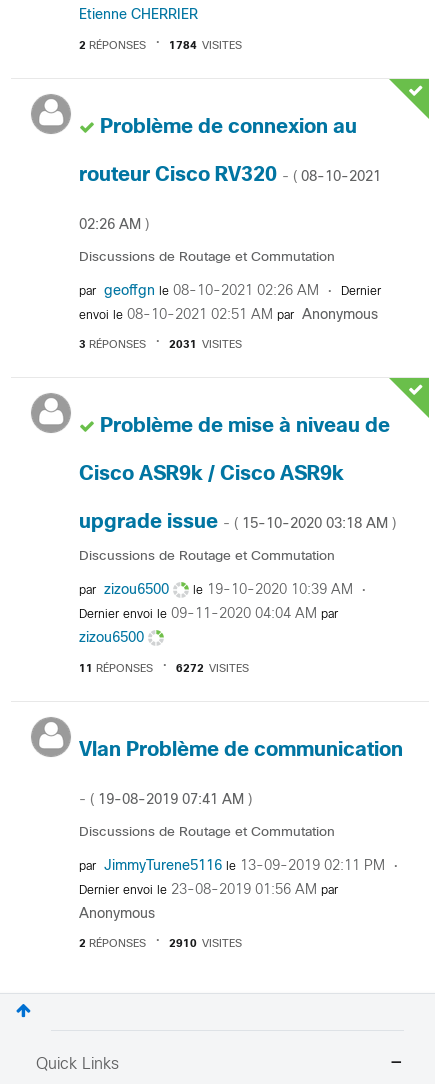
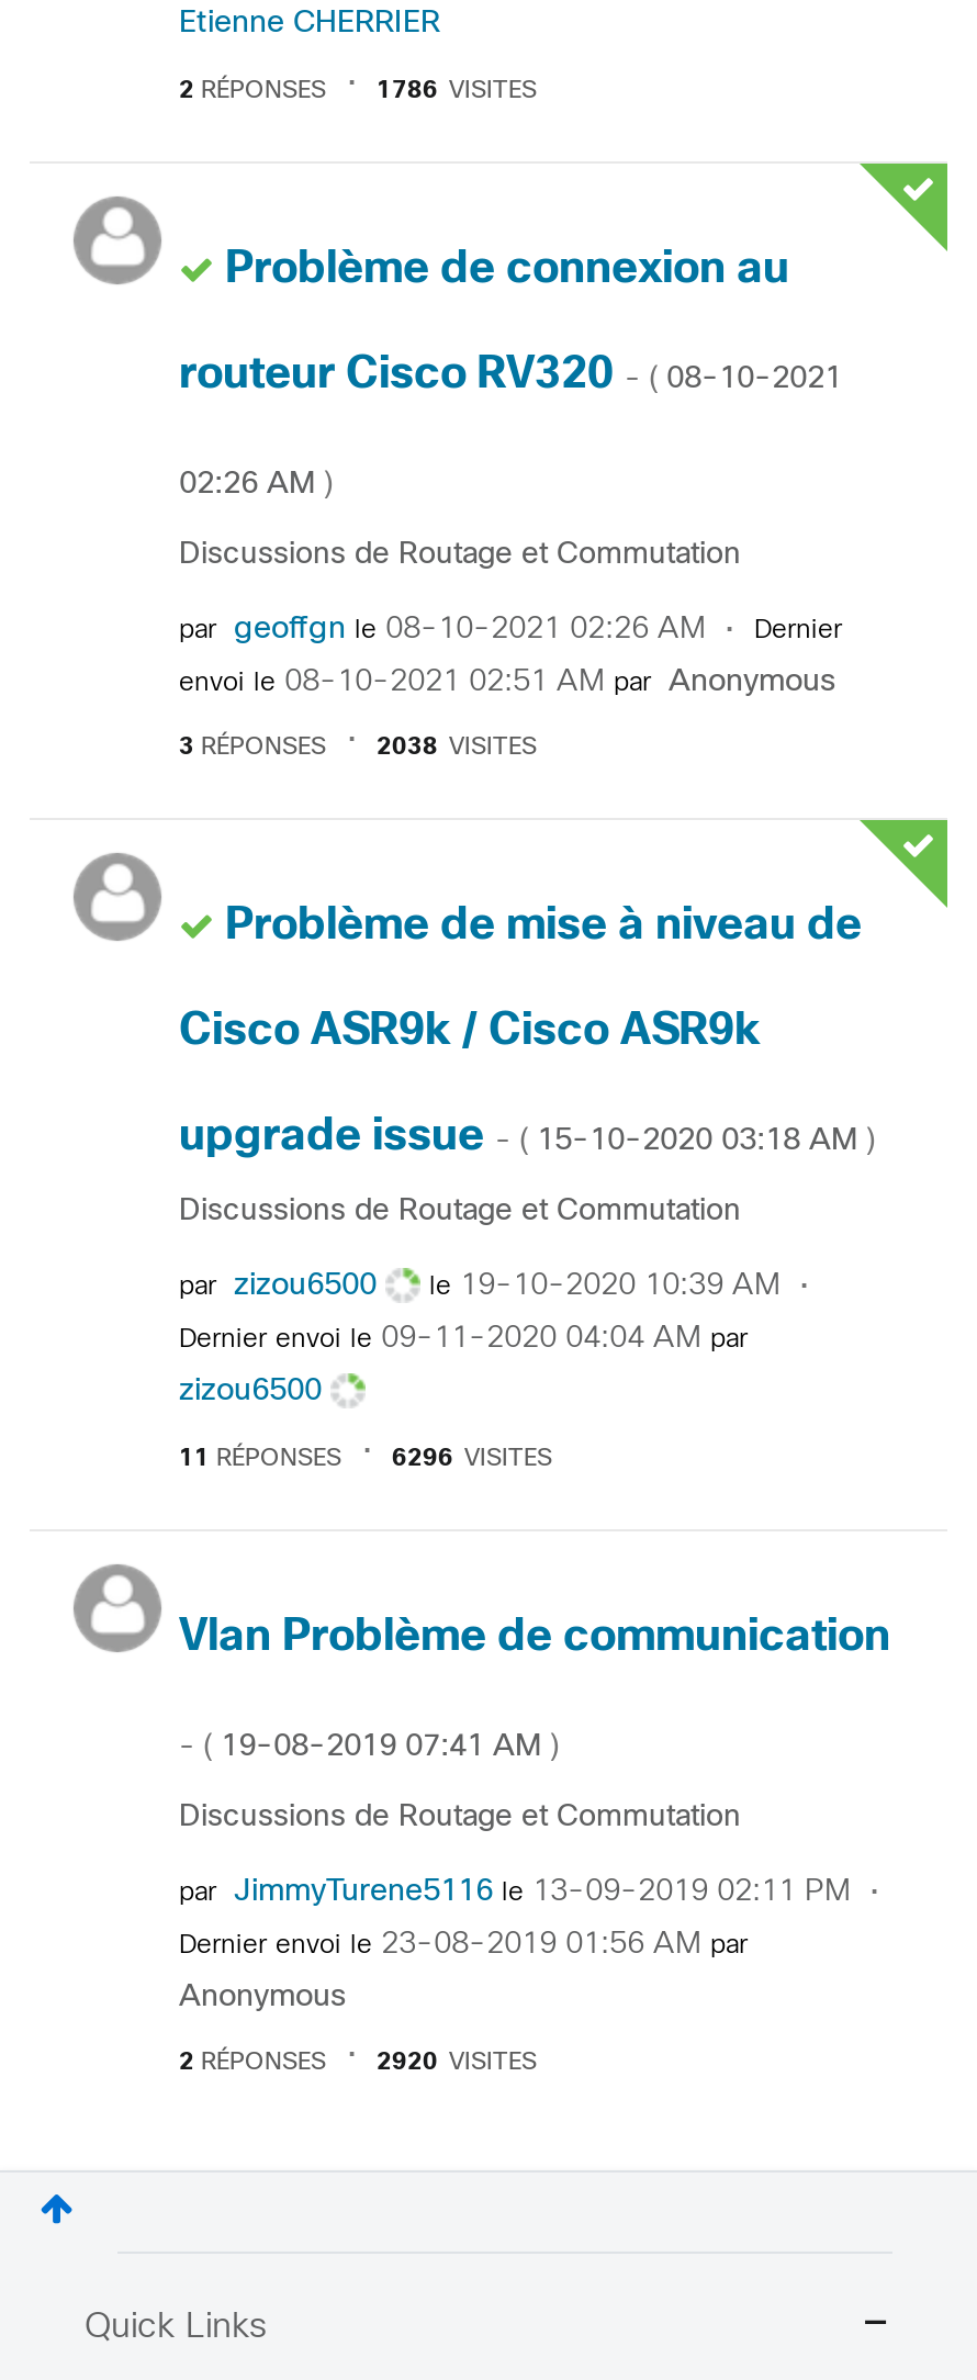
- 1784 VISITES
+ 1786 VISITES

- 2031 VISITES
+ 2038 VISITES

- 6272 VISITES
+ 6296 VISITES

- 2910 VISITES
+ 2920 VISITES
